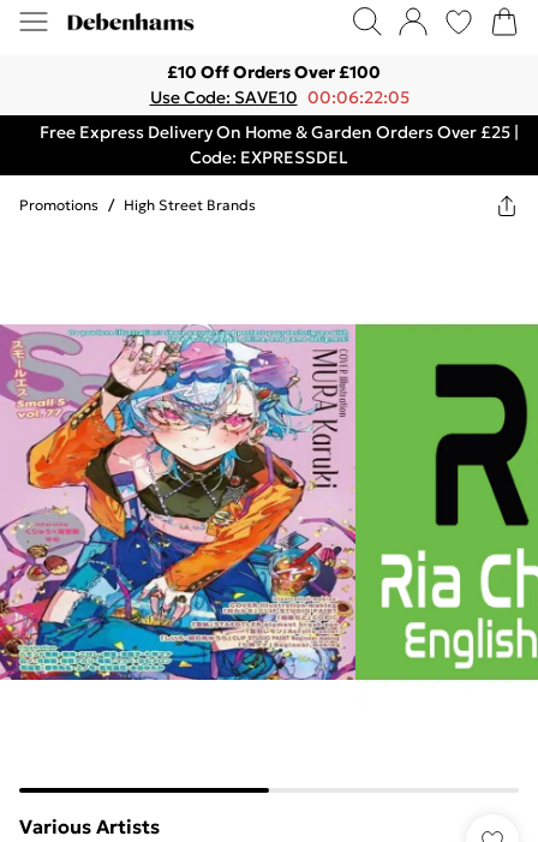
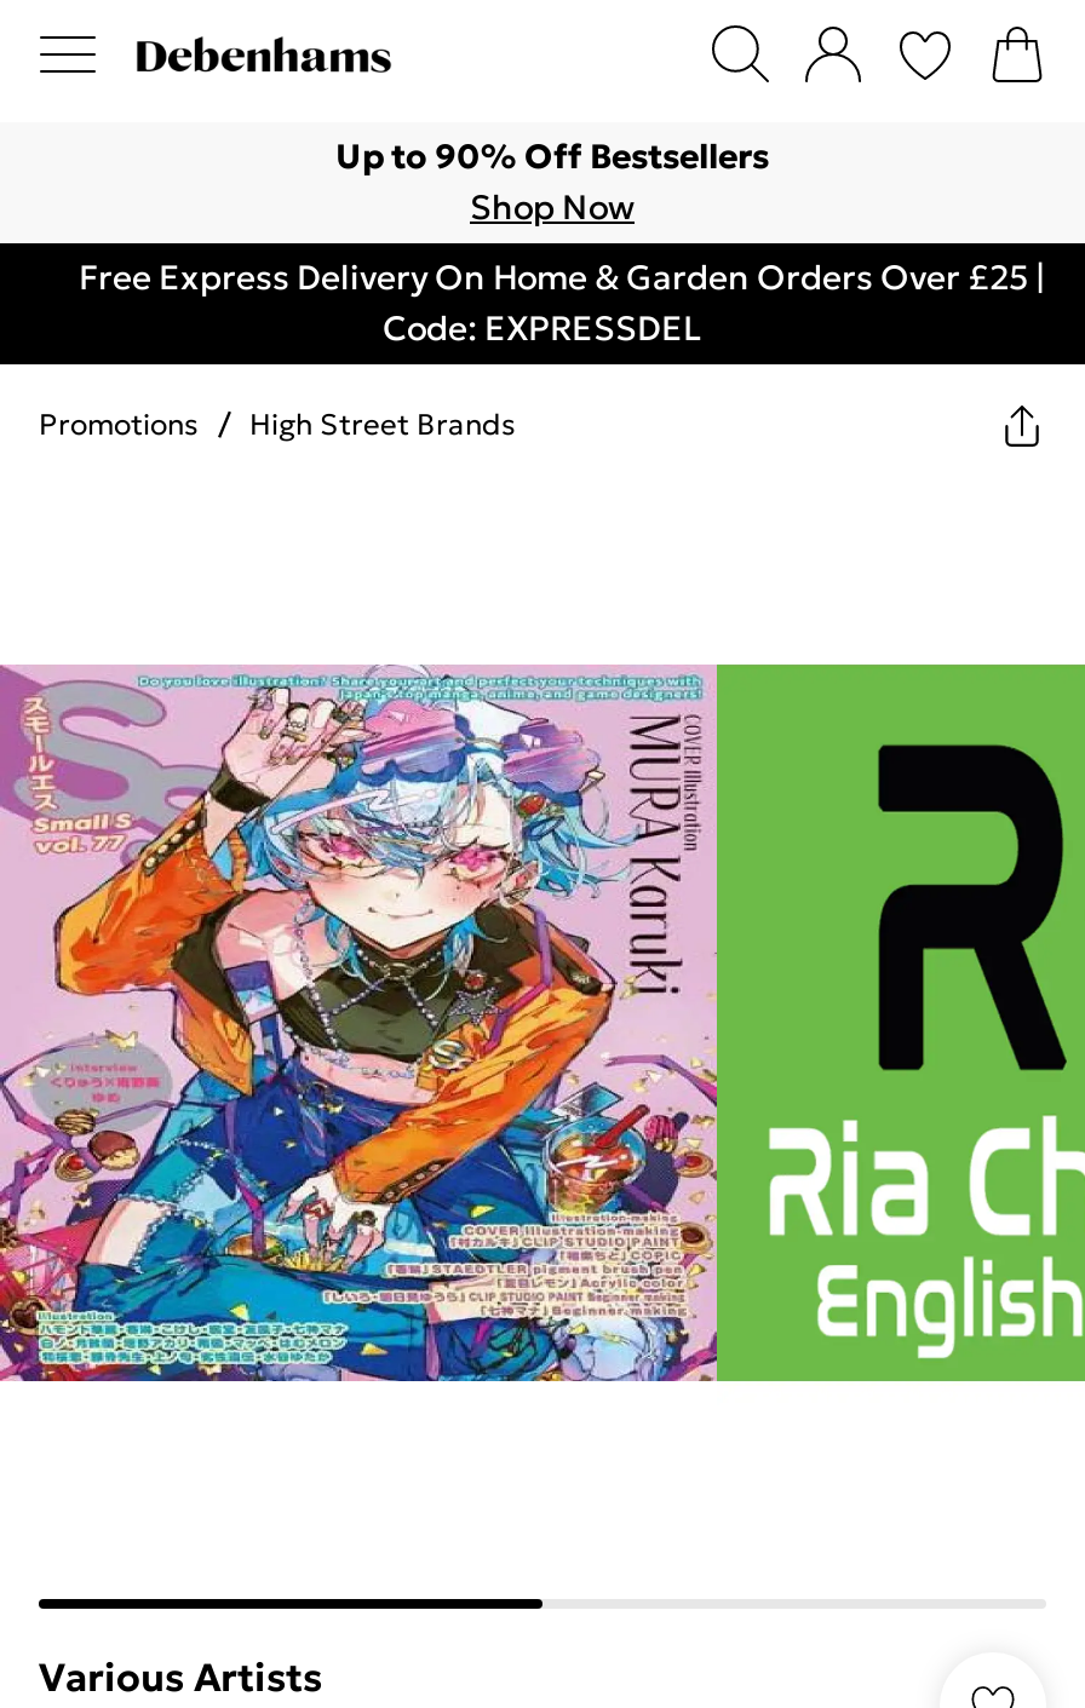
- £10 Off Orders Over £100
- Use Code: SAVE10 00:06:22:05
+ Up to 90% Off Bestsellers
+ Shop Now
